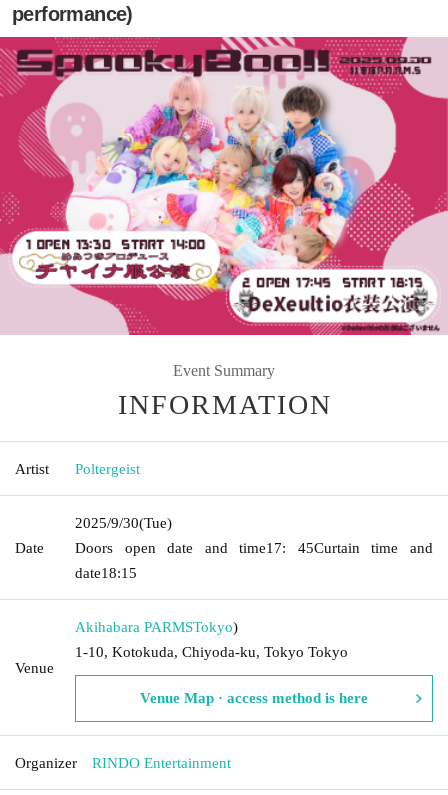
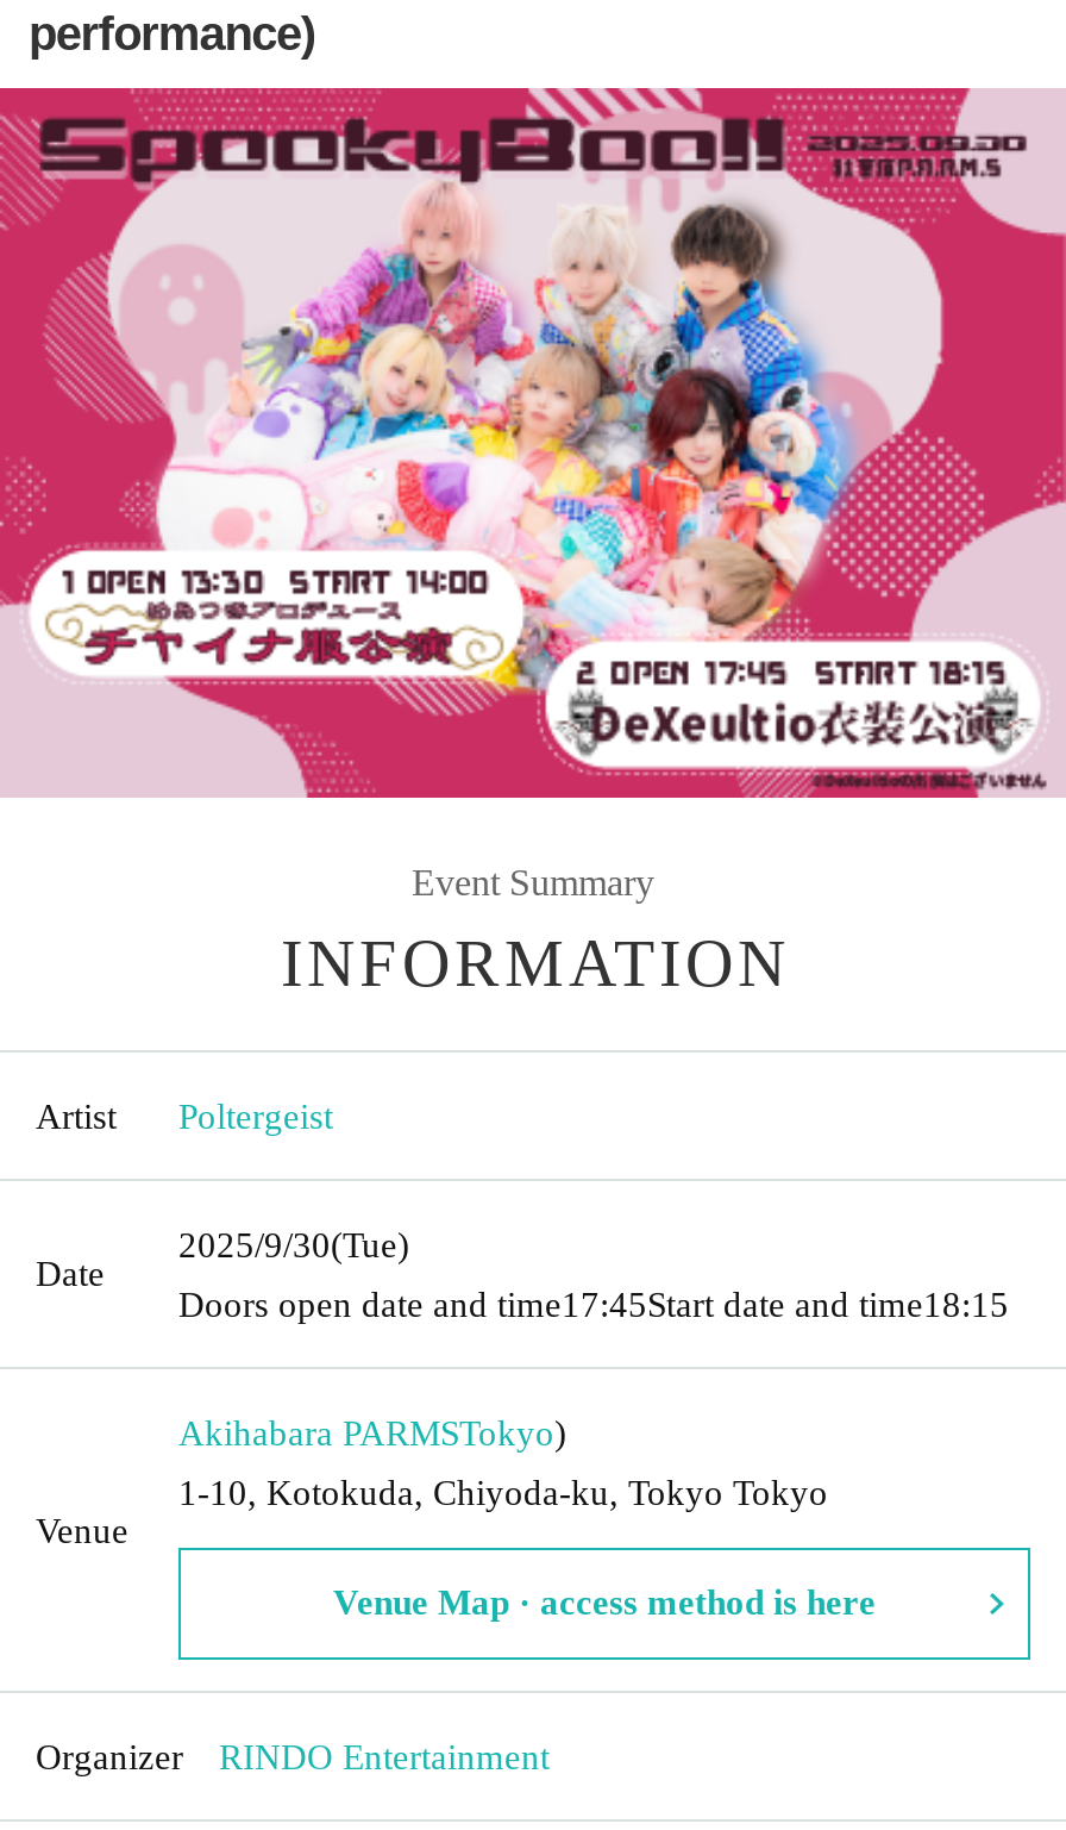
- Doors open date and time 17: 45Curtain time and
- date 18:15
+ Doors open date and time17:45Start date and time18:15
